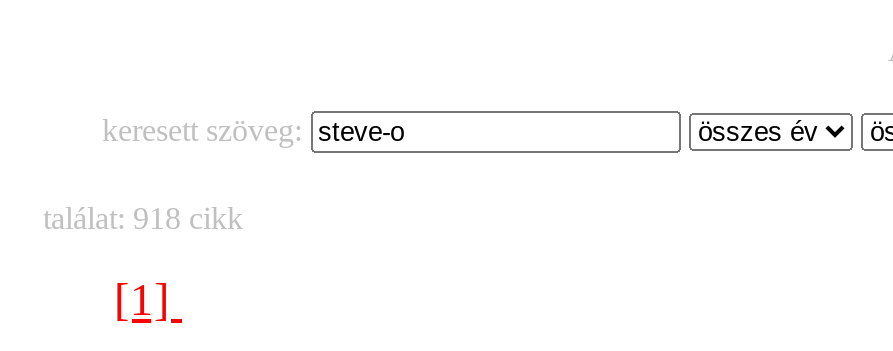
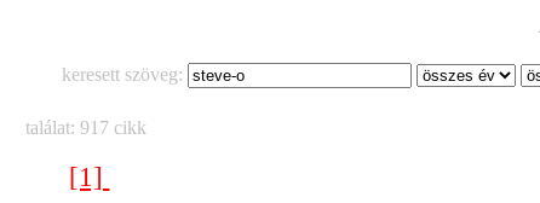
- találat: 918 cikk
+ találat: 917 cikk
